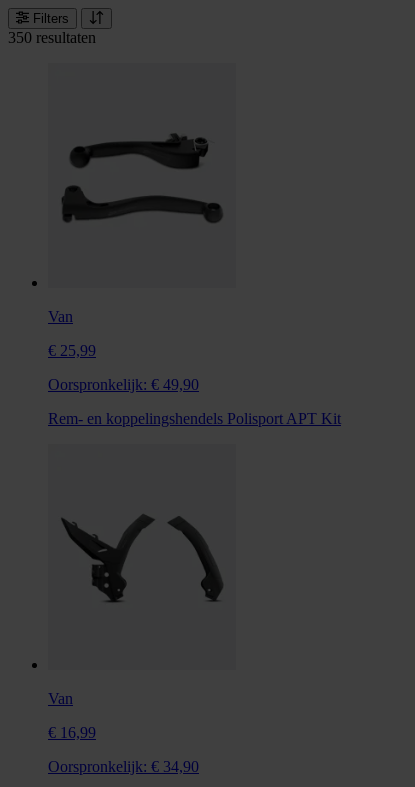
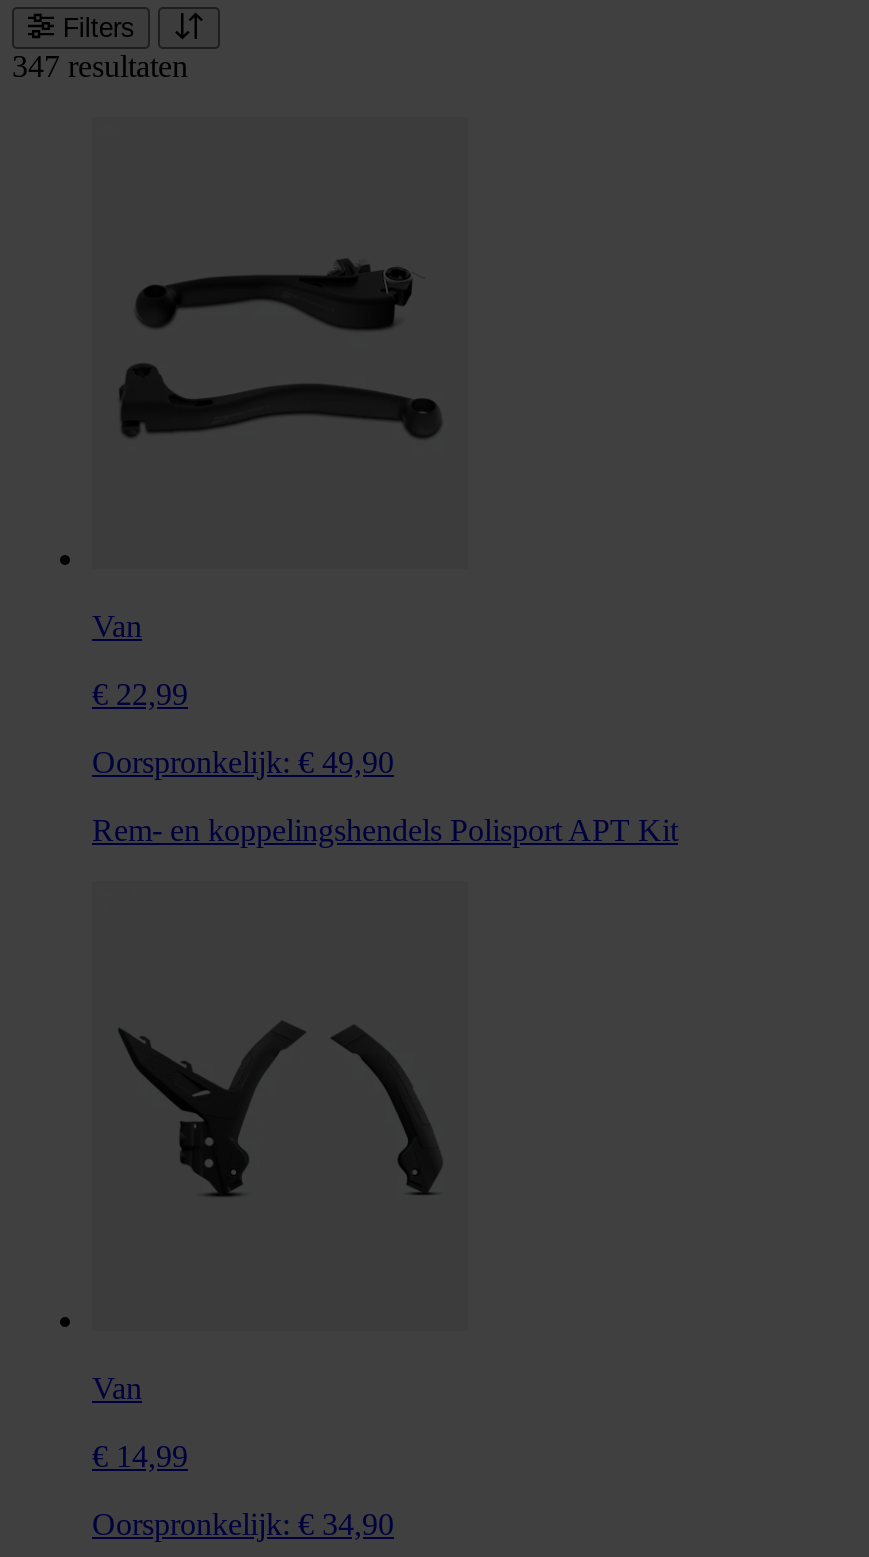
- 350 resultaten
+ 347 resultaten

- € 25,99
+ € 22,99

- € 16,99
+ € 14,99
